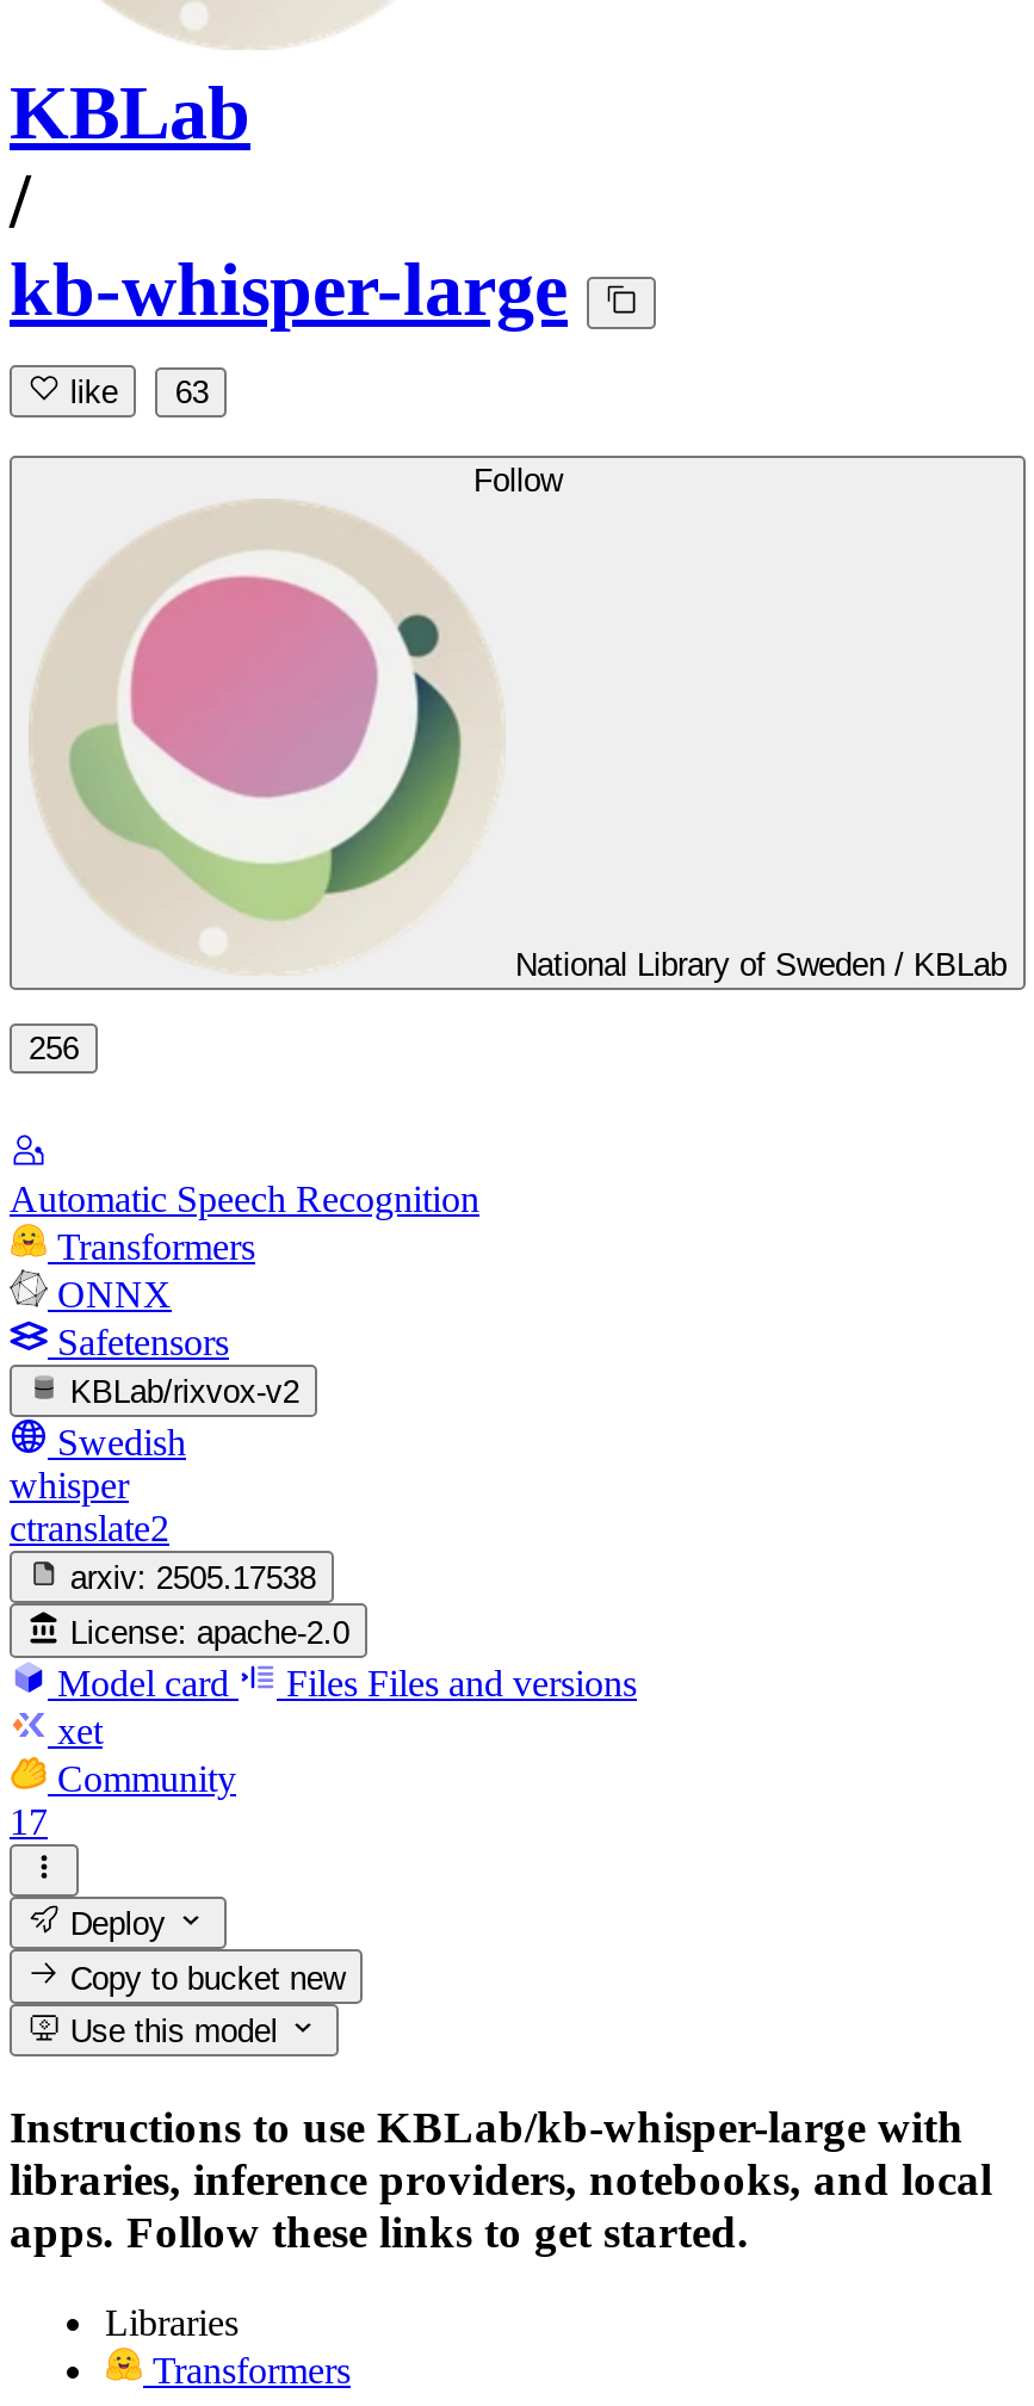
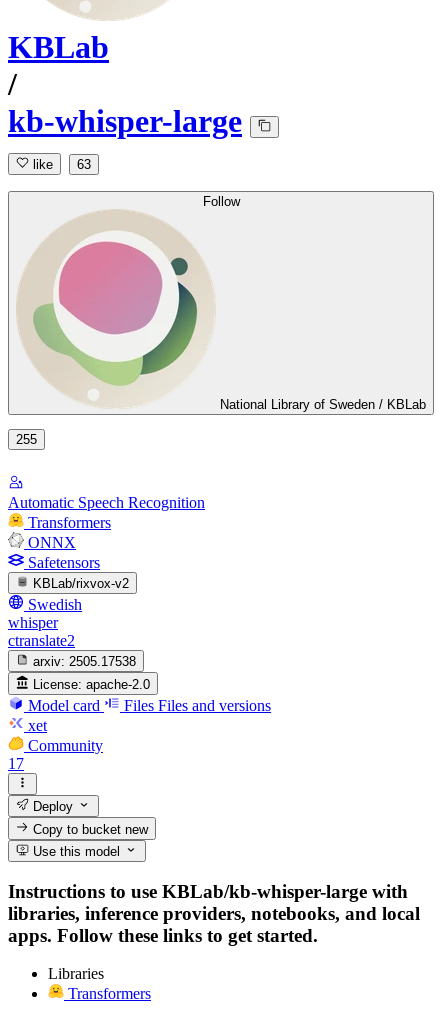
- 256
+ 255
